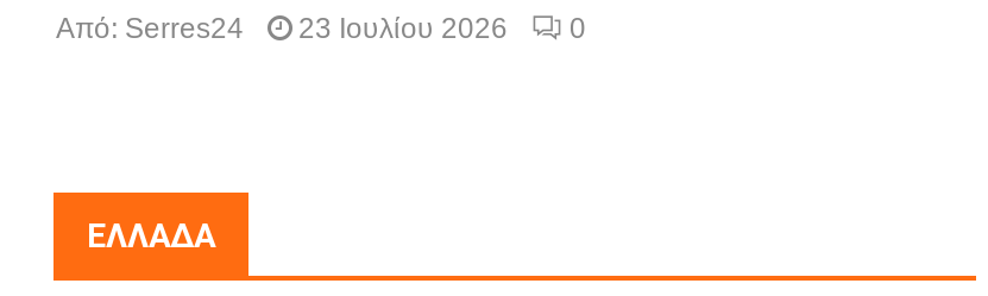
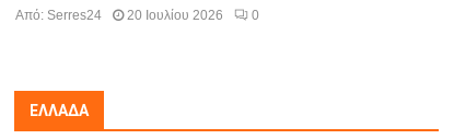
- Από: Serres24 23 Ιουλίου 2026 0
+ Από: Serres24 20 Ιουλίου 2026 0
